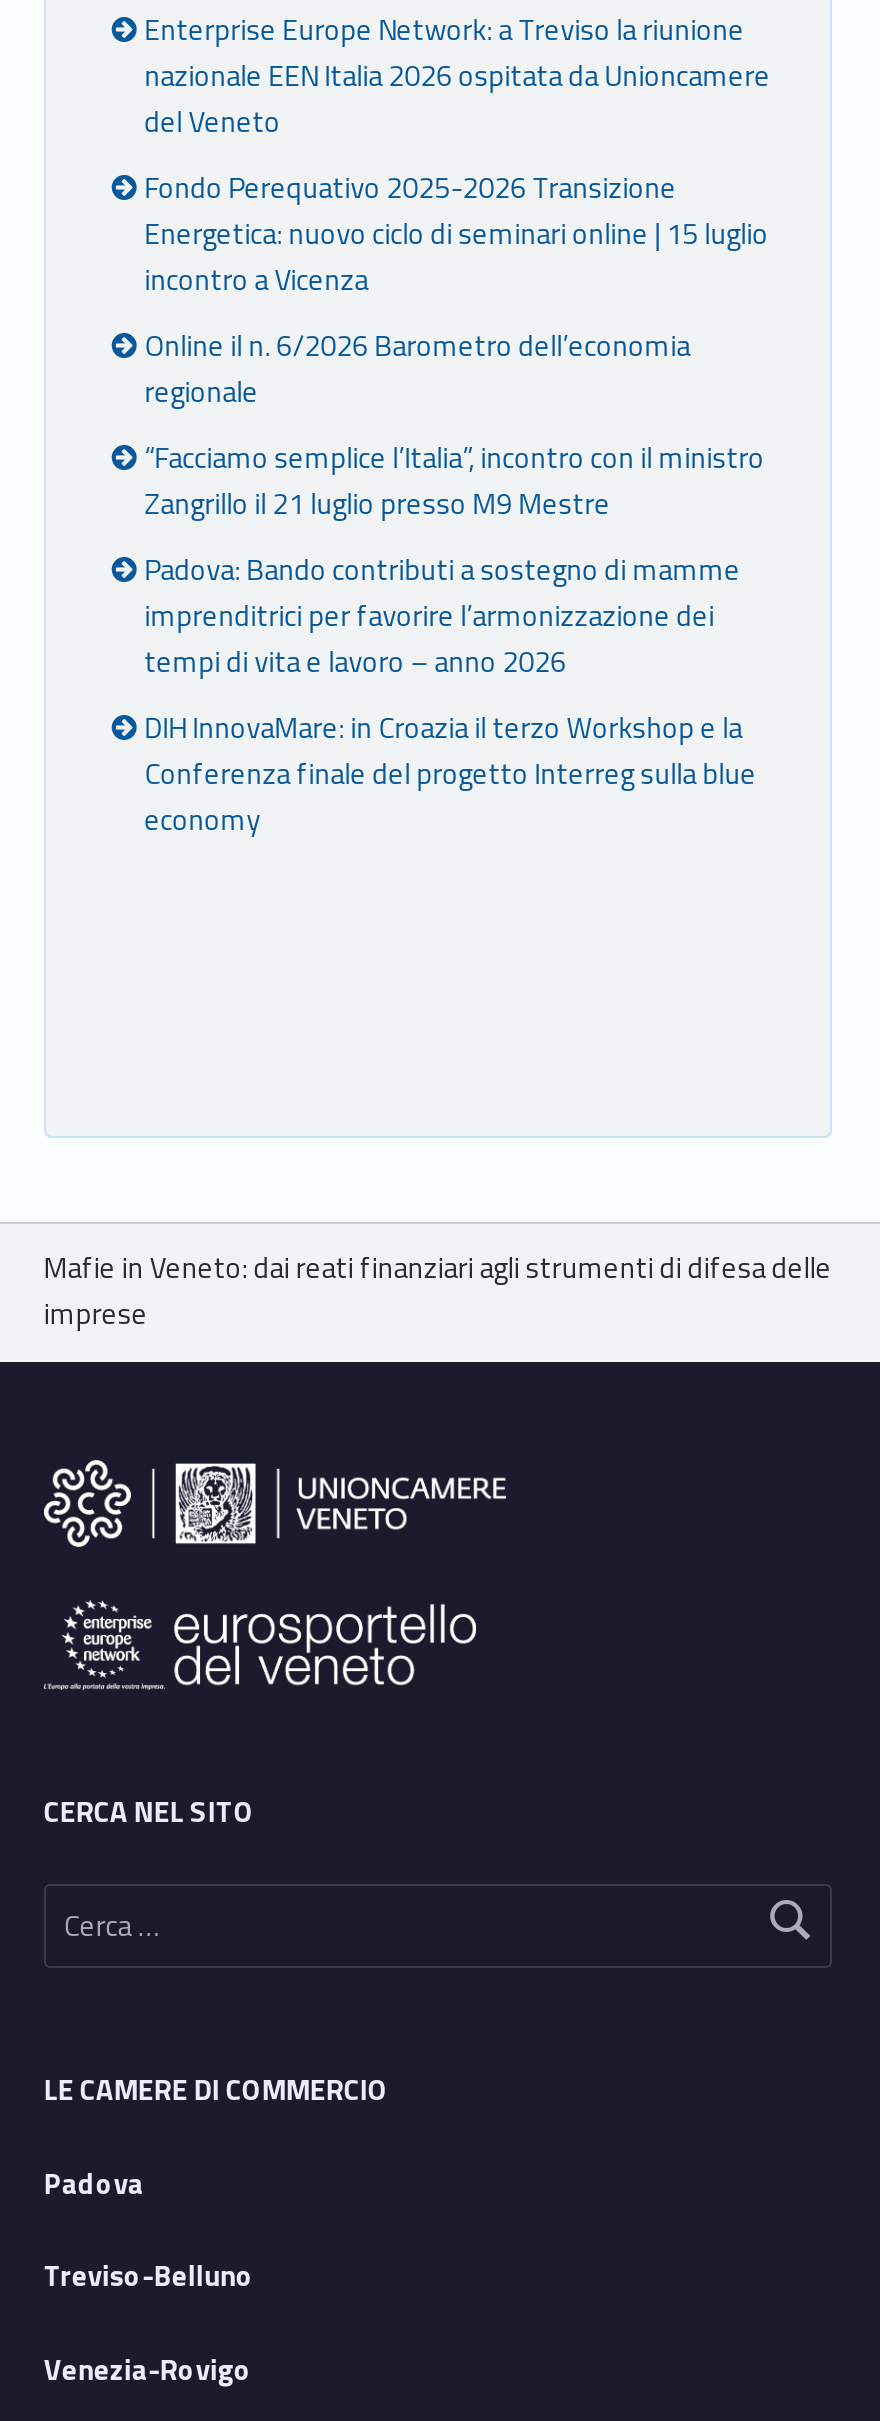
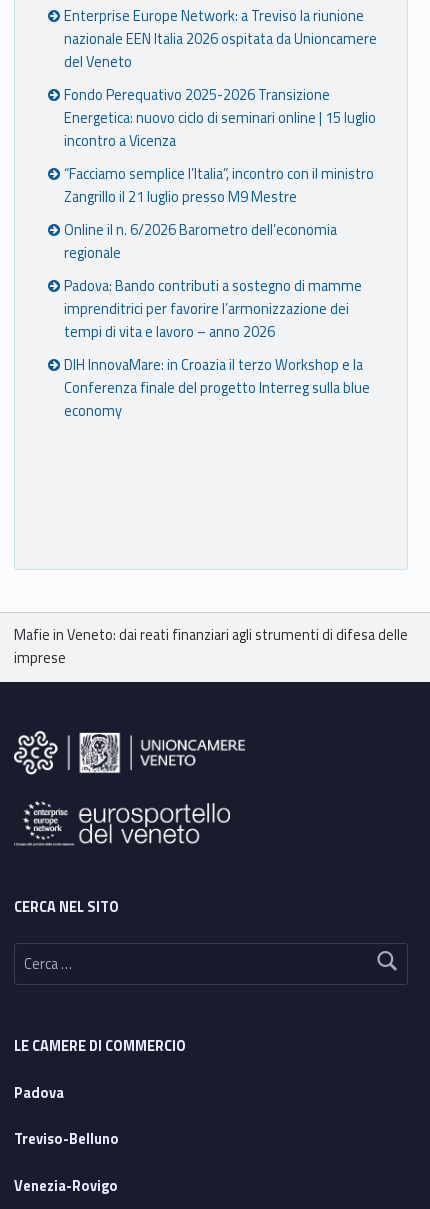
moved down: Online il n. 6/2026 Barometro dell’economia | regionale

moved up: “Facciamo semplice l’Italia”, incontro con il ministro | Zangrillo il 21 luglio presso M9 Mestre
